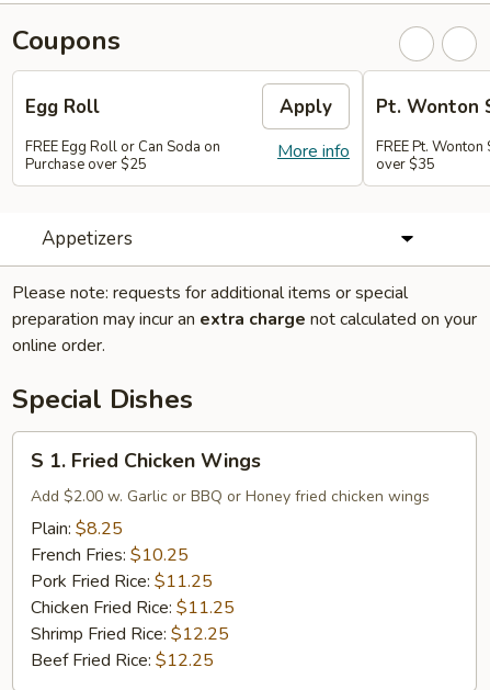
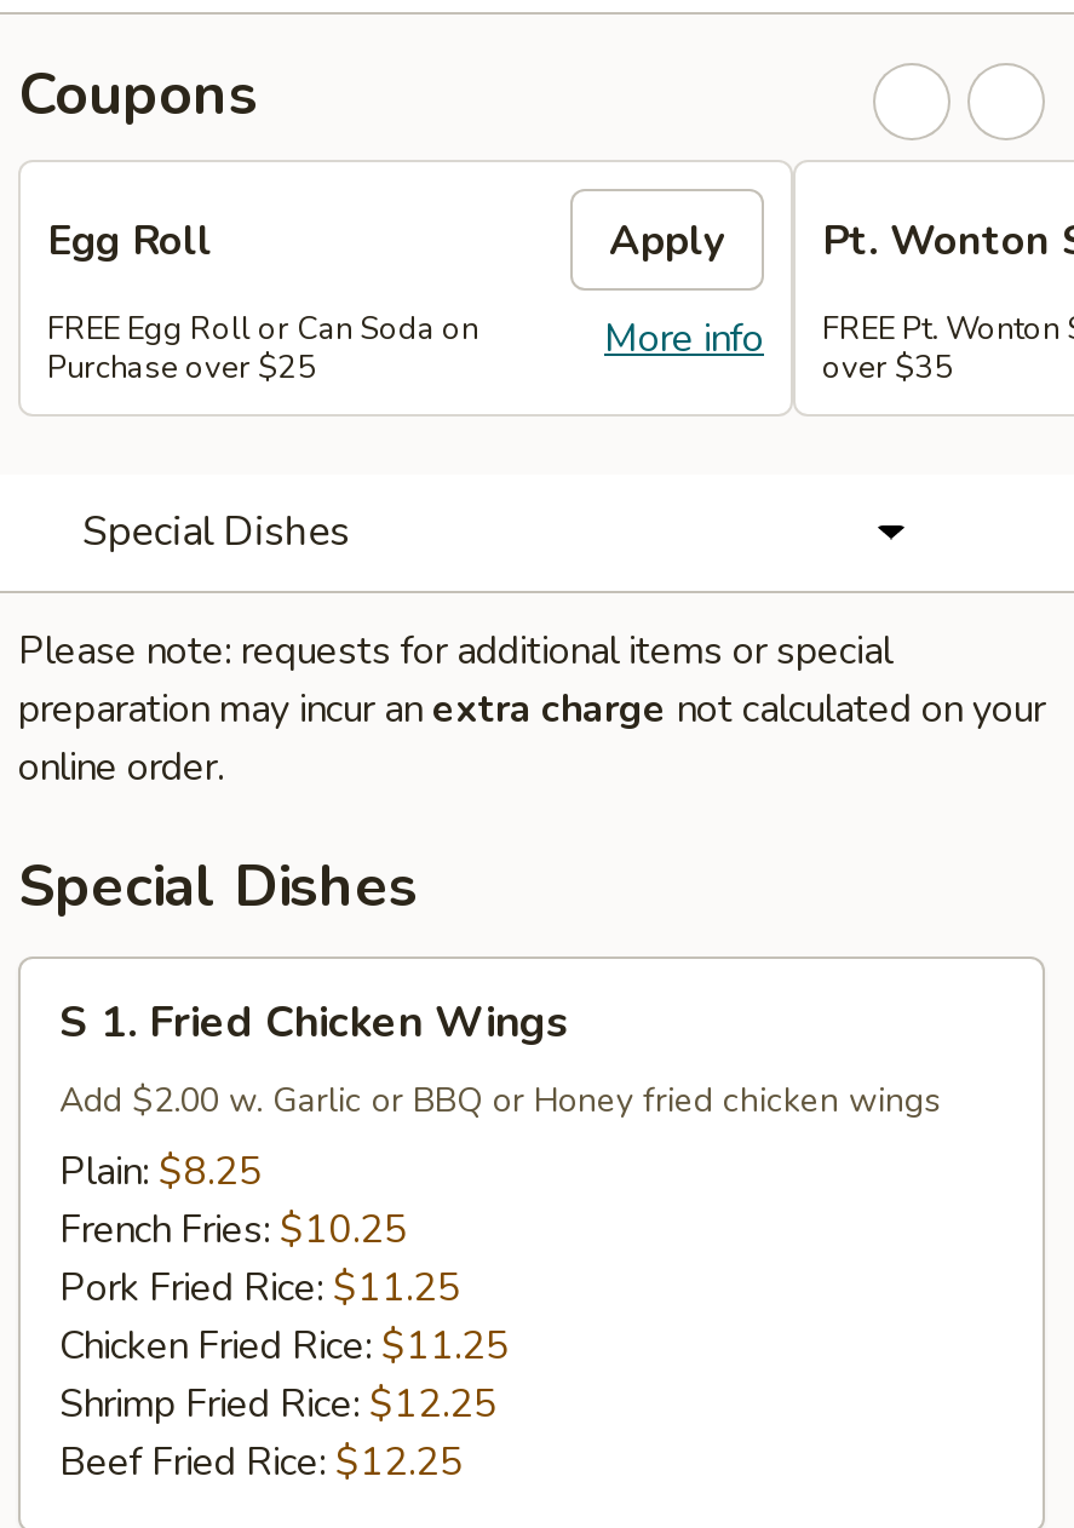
- Appetizers
+ Special Dishes
